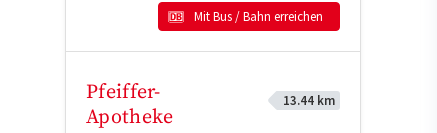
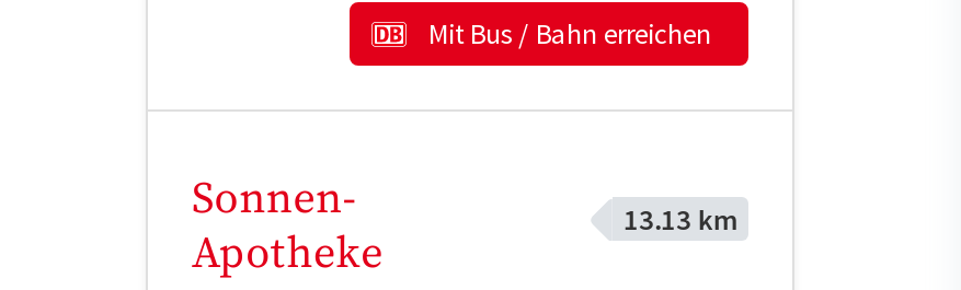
- Pfeiffer-
+ Sonnen-

- 13.44 km
+ 13.13 km
